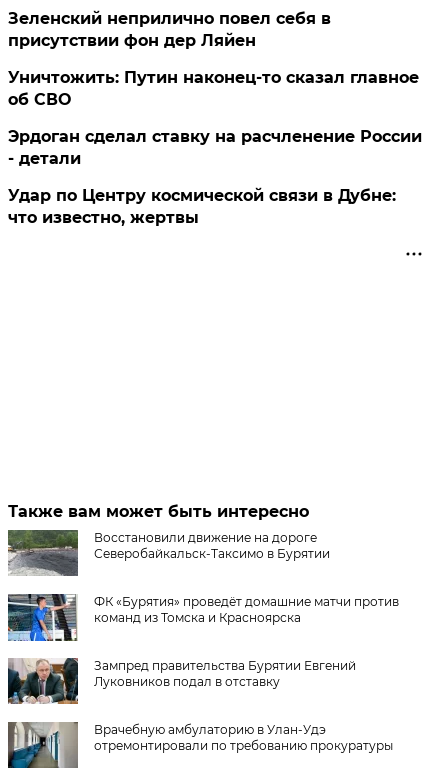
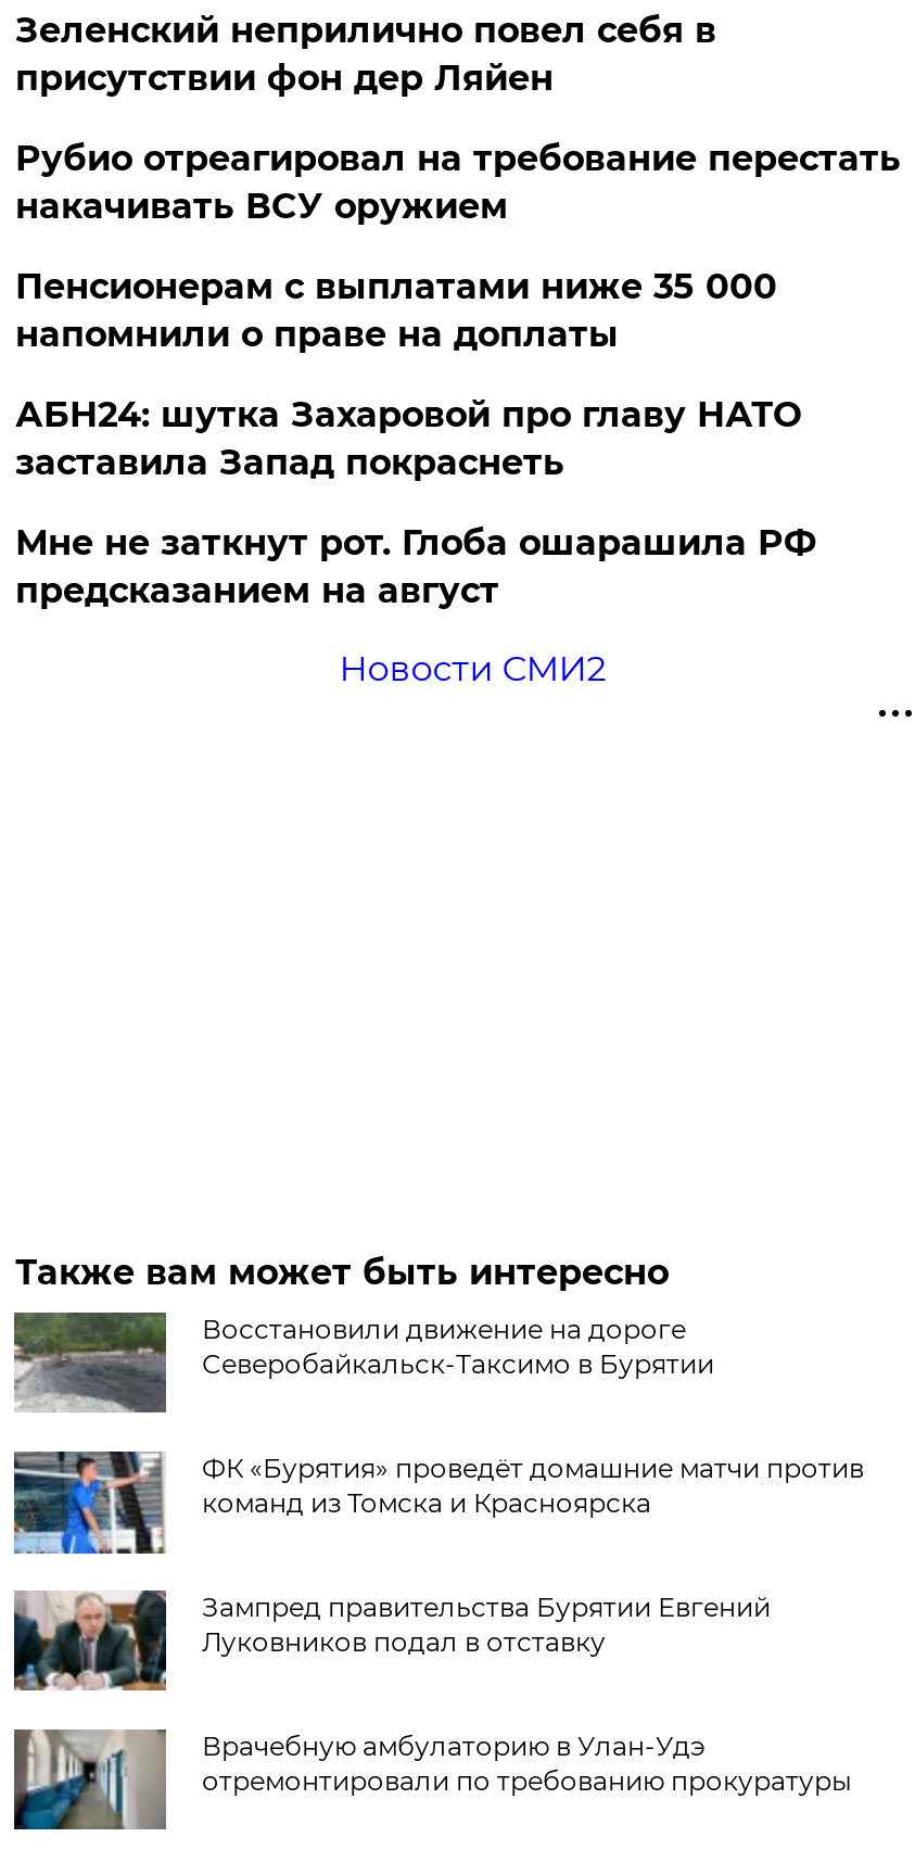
- Уничтожить: Путин наконец-то сказал главное
- об СВО
- Эрдоган сделал ставку на расчленение России
- - детали
- Удар по Центру космической связи в Дубне:
- что известно, жертвы
+ Рубио отреагировал на требование перестать
+ накачивать ВСУ оружием
+ Пенсионерам с выплатами ниже 35 000
+ напомнили о праве на доплаты
+ АБН24: шутка Захаровой про главу НАТО
+ заставила Запад покраснеть
+ Мне не заткнут рот. Глоба ошарашила РФ
+ предсказанием на август
+ Новости СМИ2
